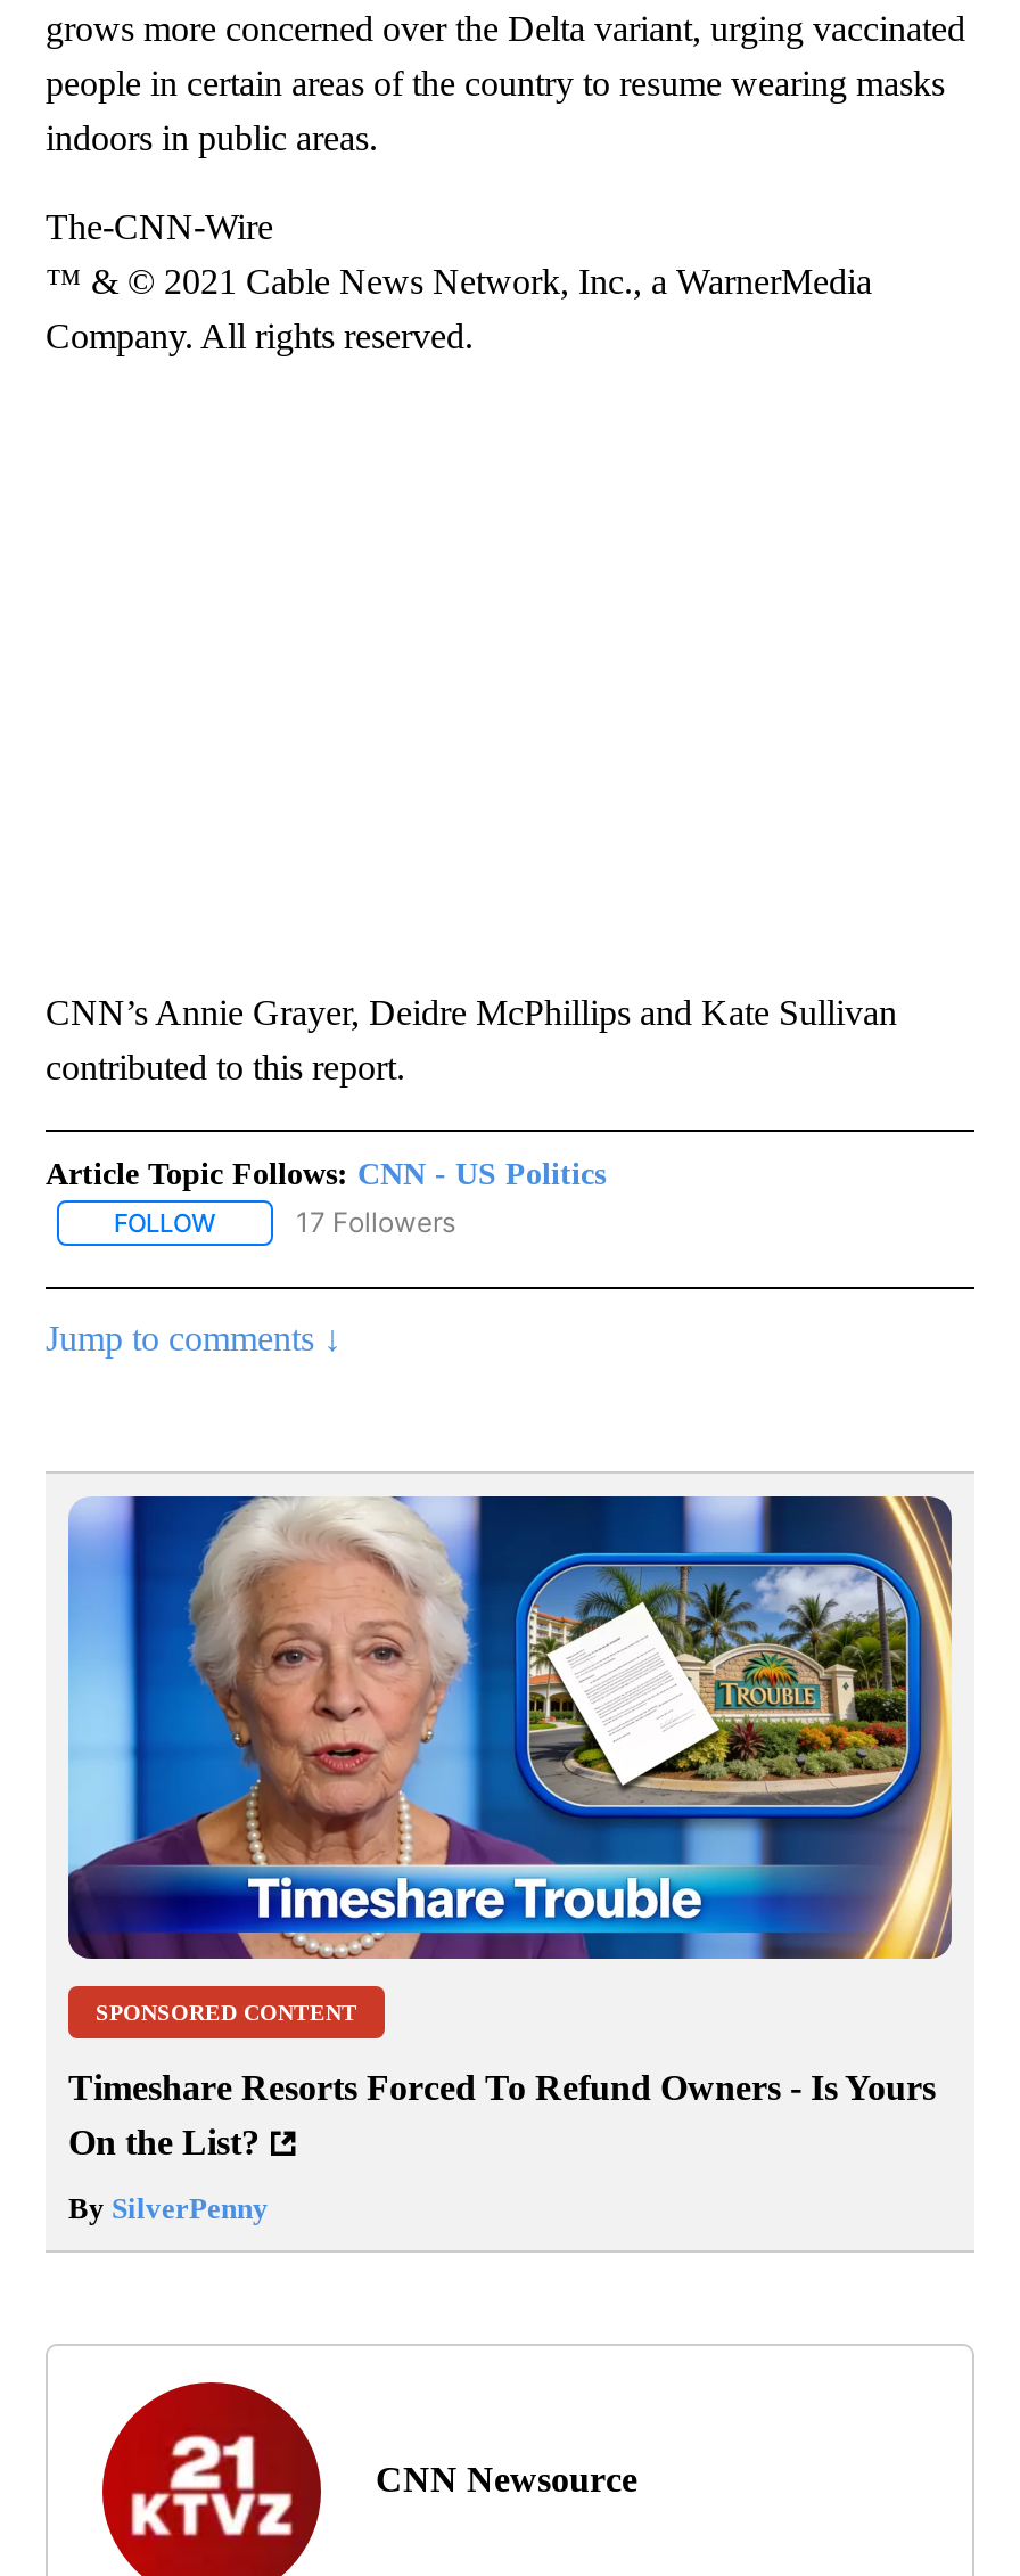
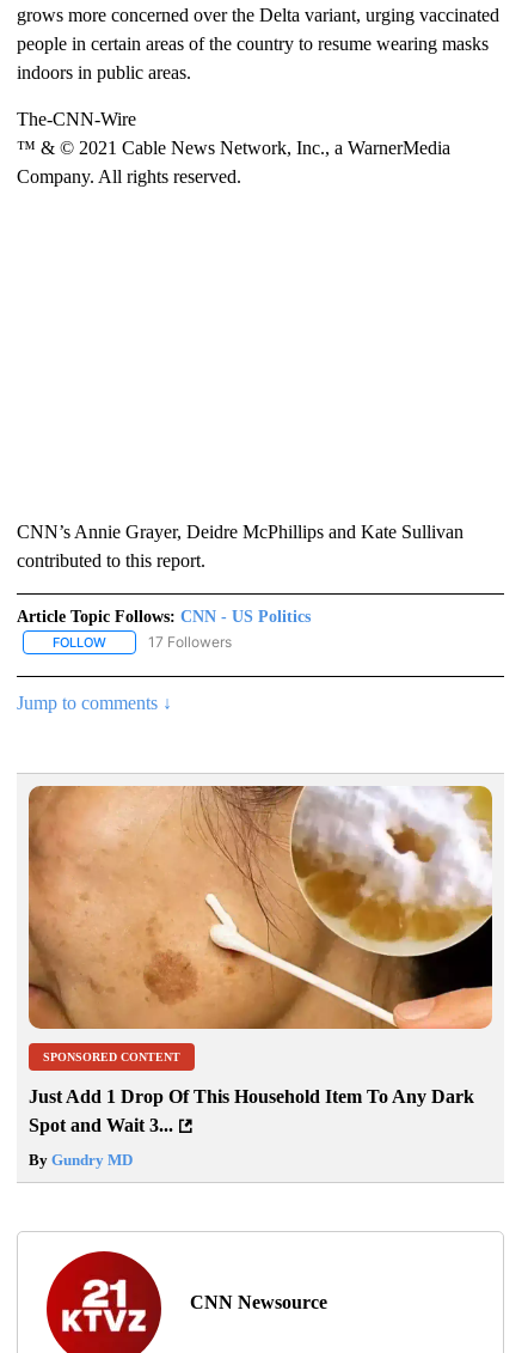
- [image]
+ [image]

- Timeshare Resorts Forced To Refund Owners - Is Yours
- On the List?
+ Just Add 1 Drop Of This Household Item To Any Dark
+ Spot and Wait 3...

- By SilverPenny
+ By Gundry MD
